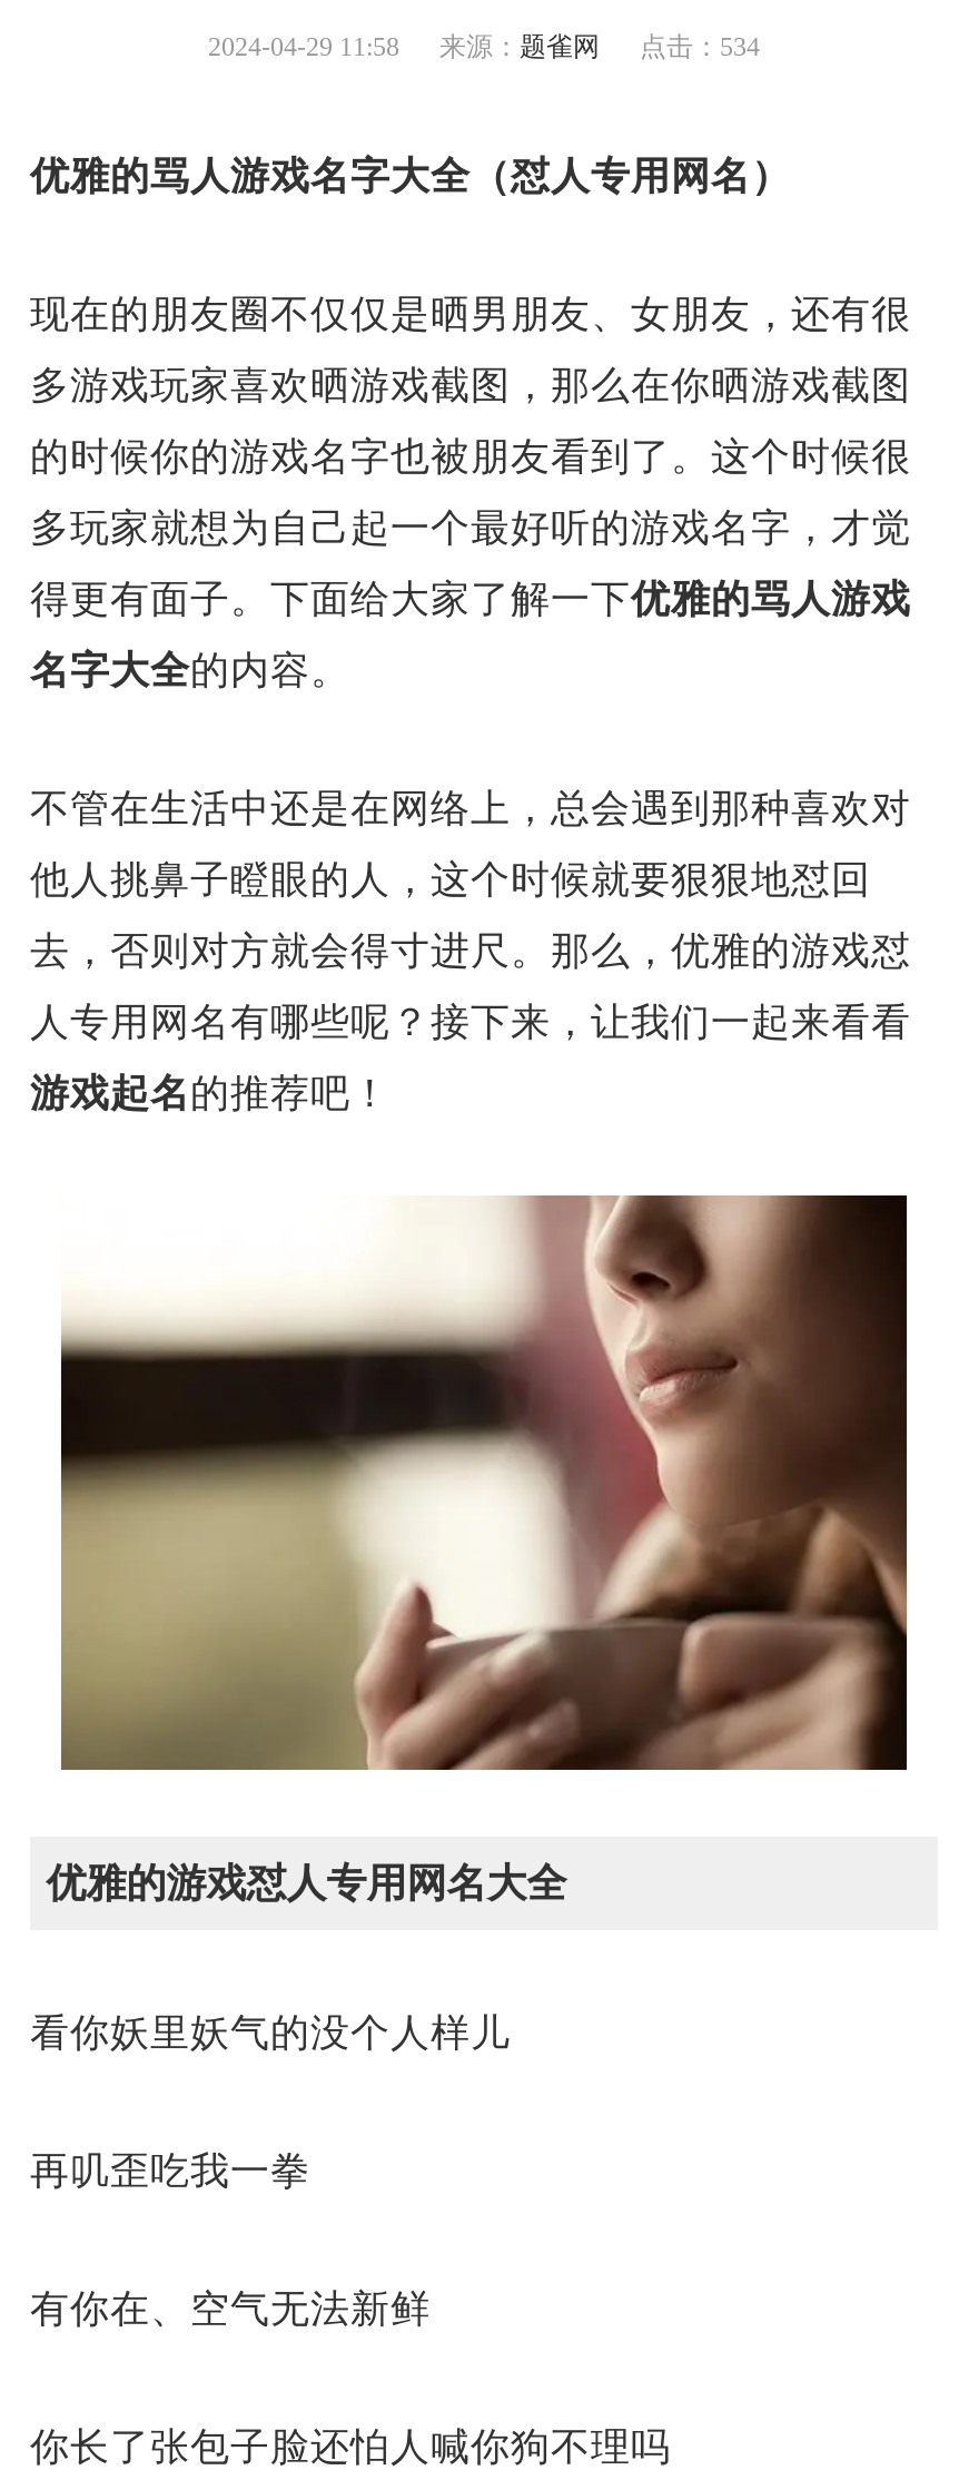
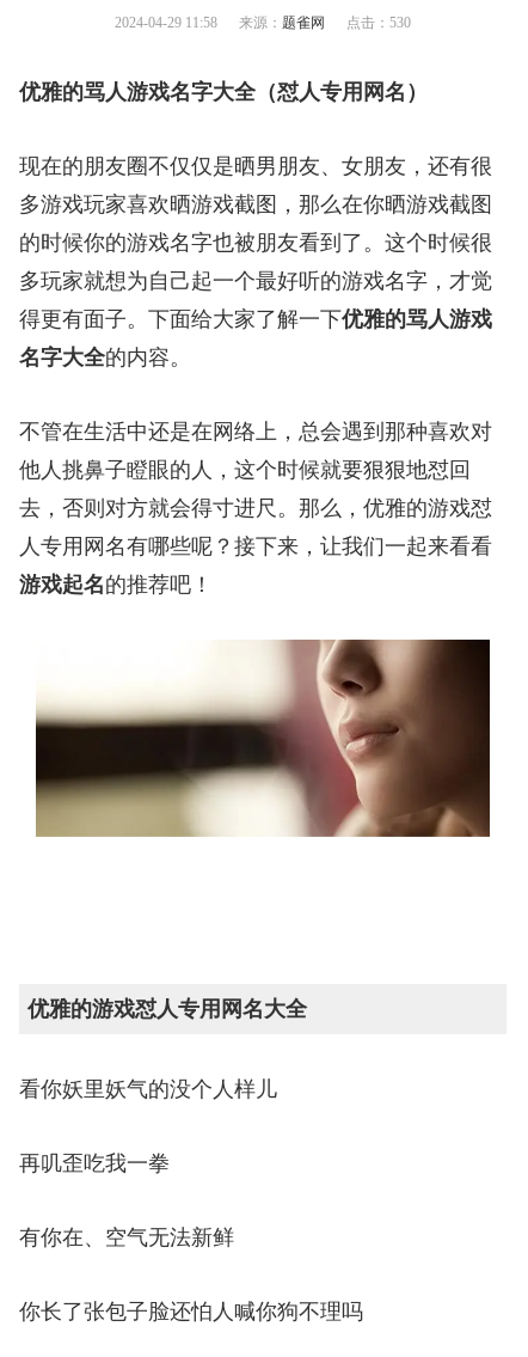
- 2024-04-29 11:58 来源：题雀网 点击：534
+ 2024-04-29 11:58 来源：题雀网 点击：530

- [image]
